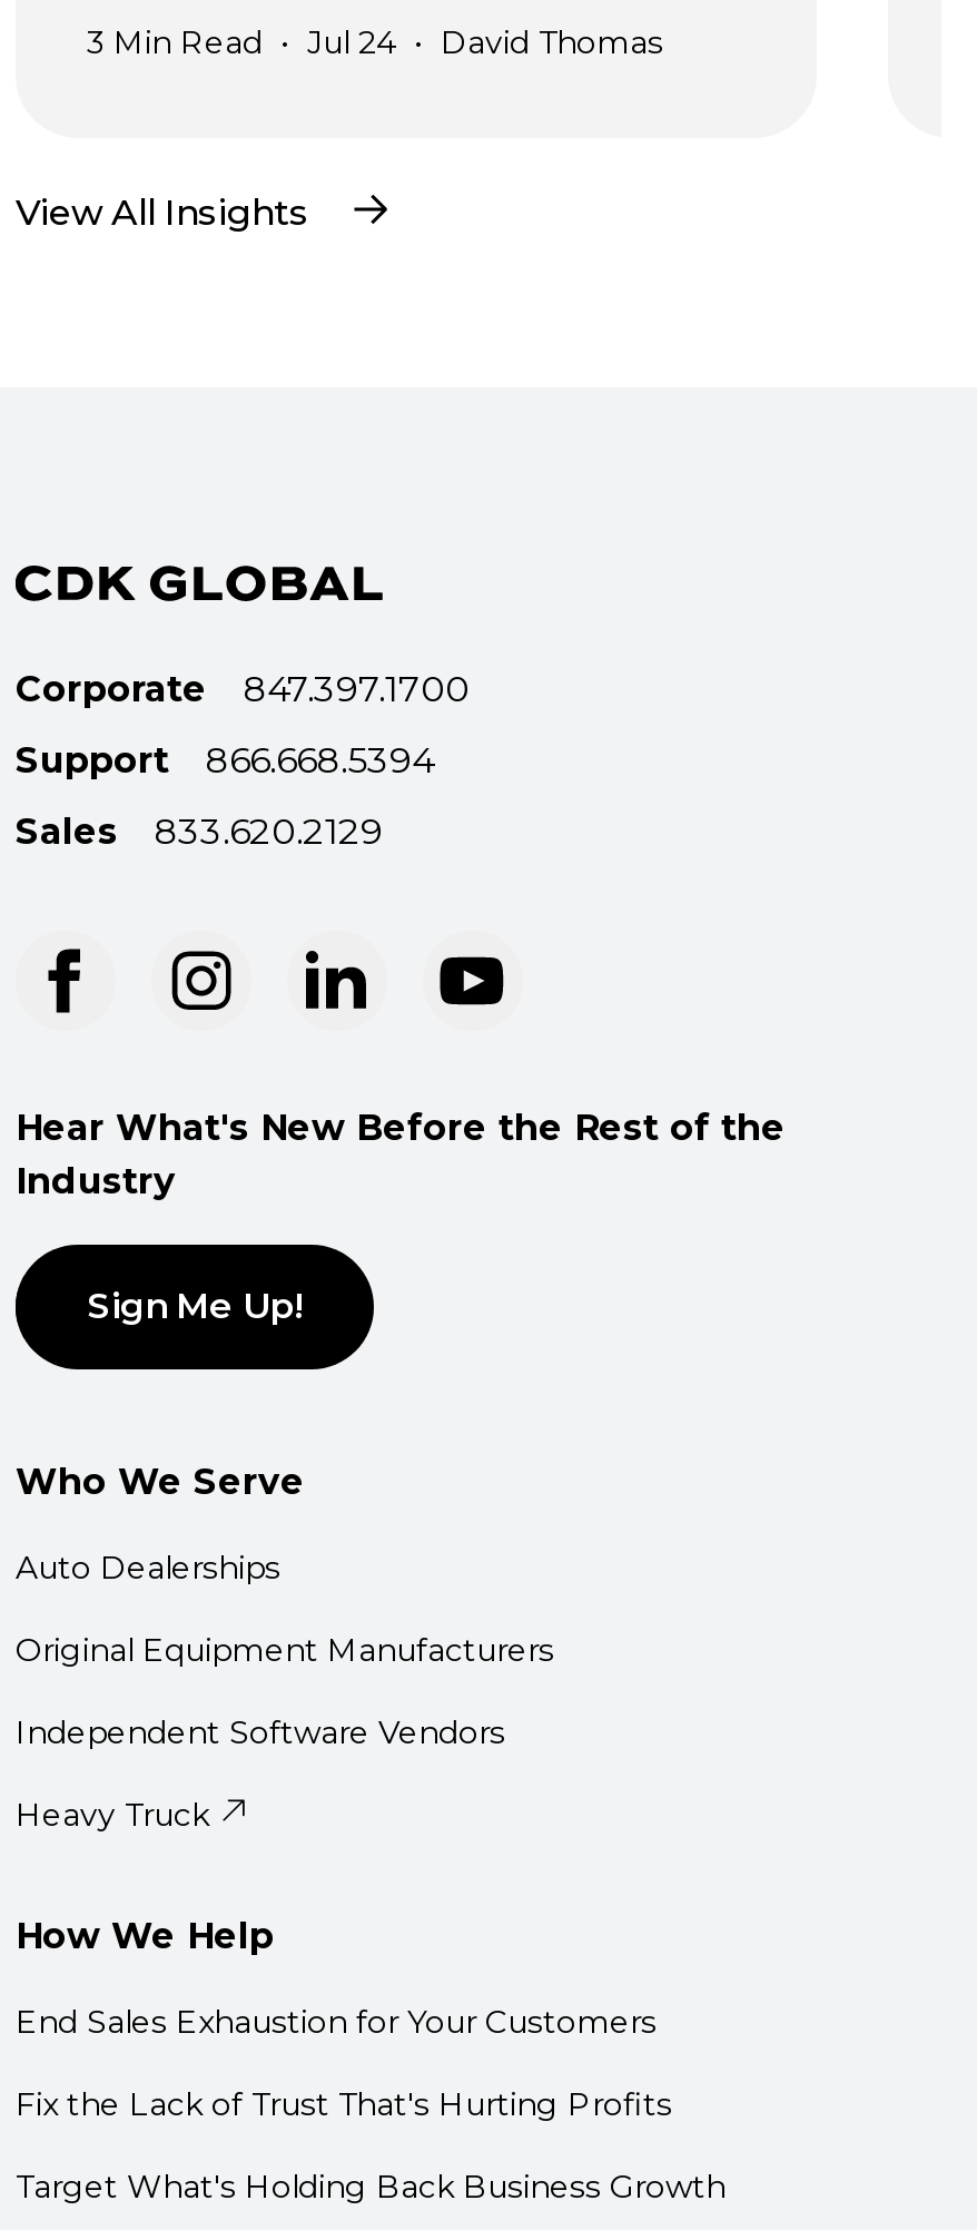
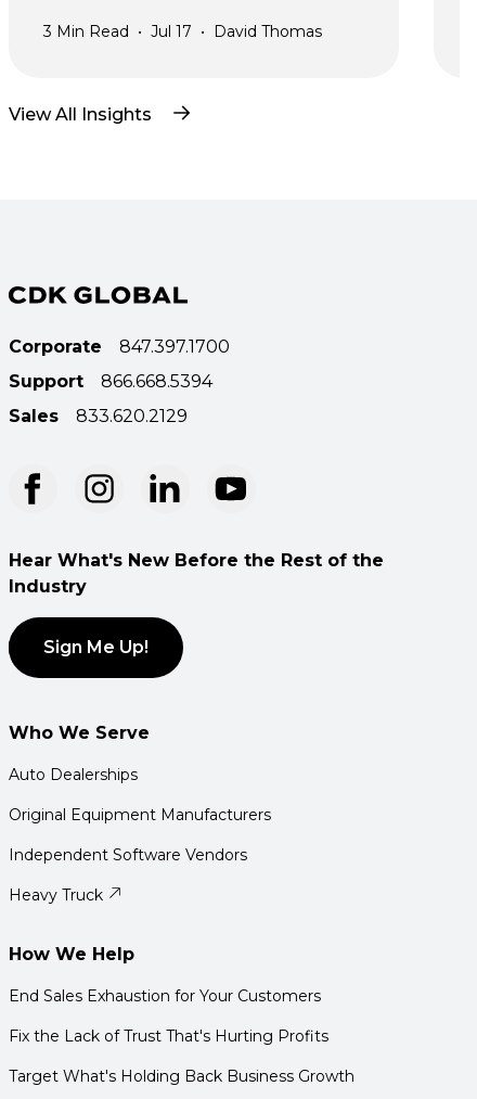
- 3 Min Read • Jul 24 • David Thomas
+ 3 Min Read • Jul 17 • David Thomas
